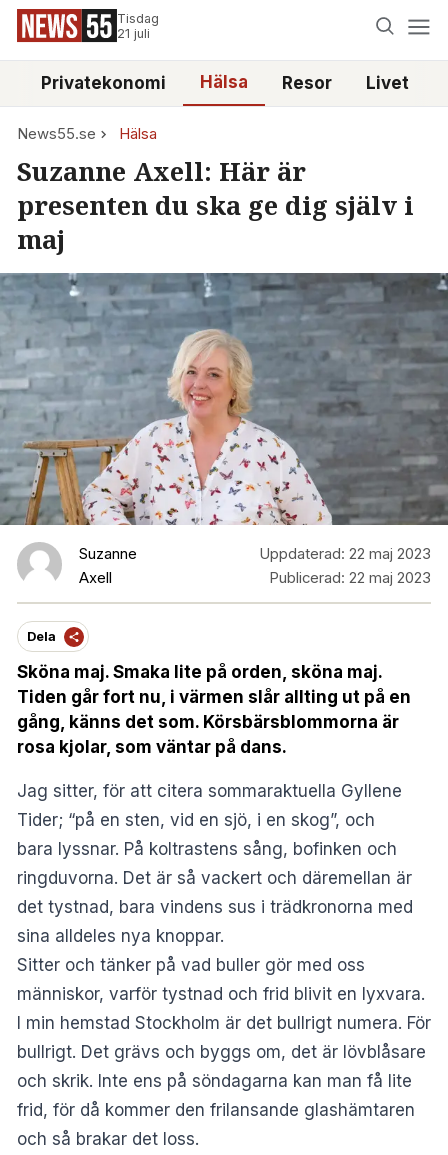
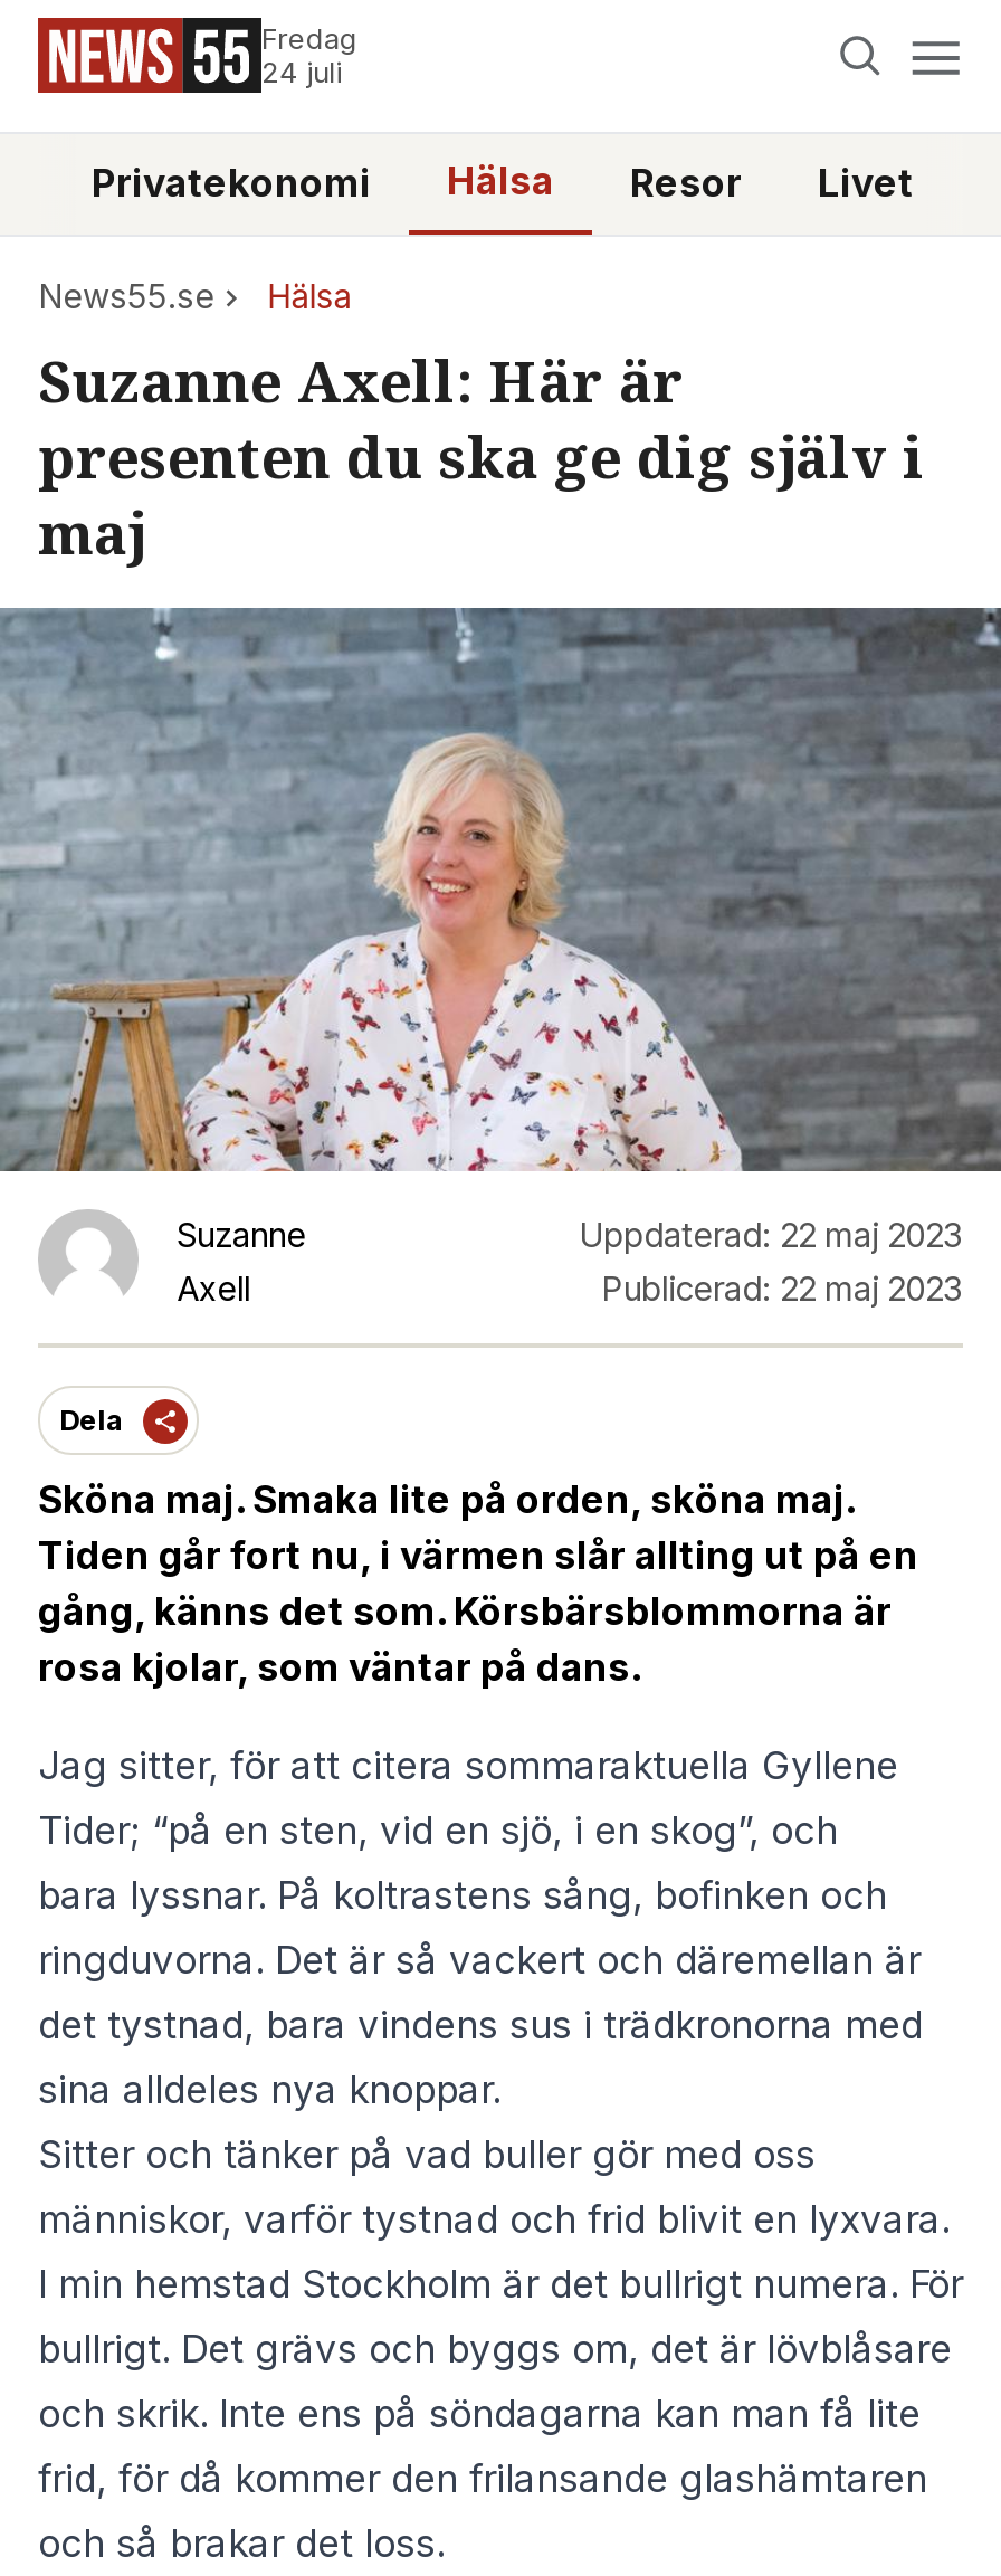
- Tisdag
- 21 juli
+ Fredag
+ 24 juli
